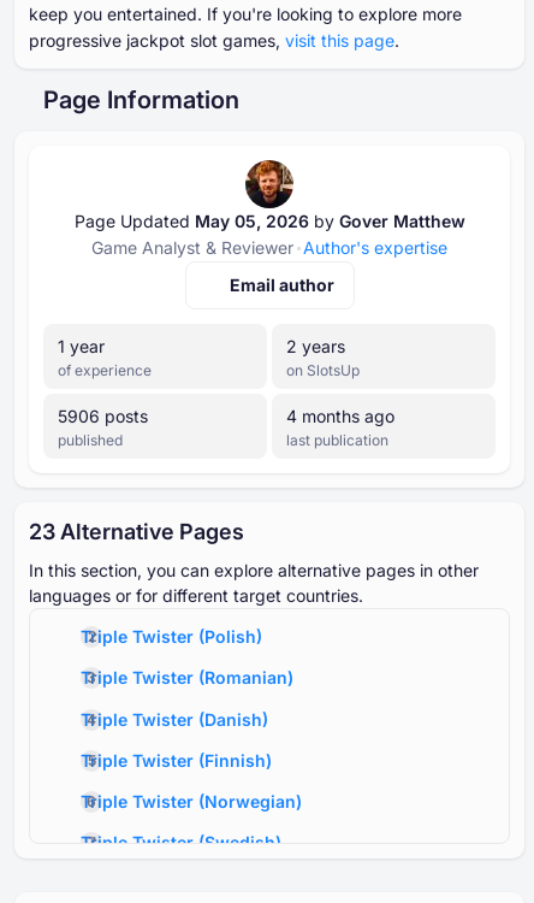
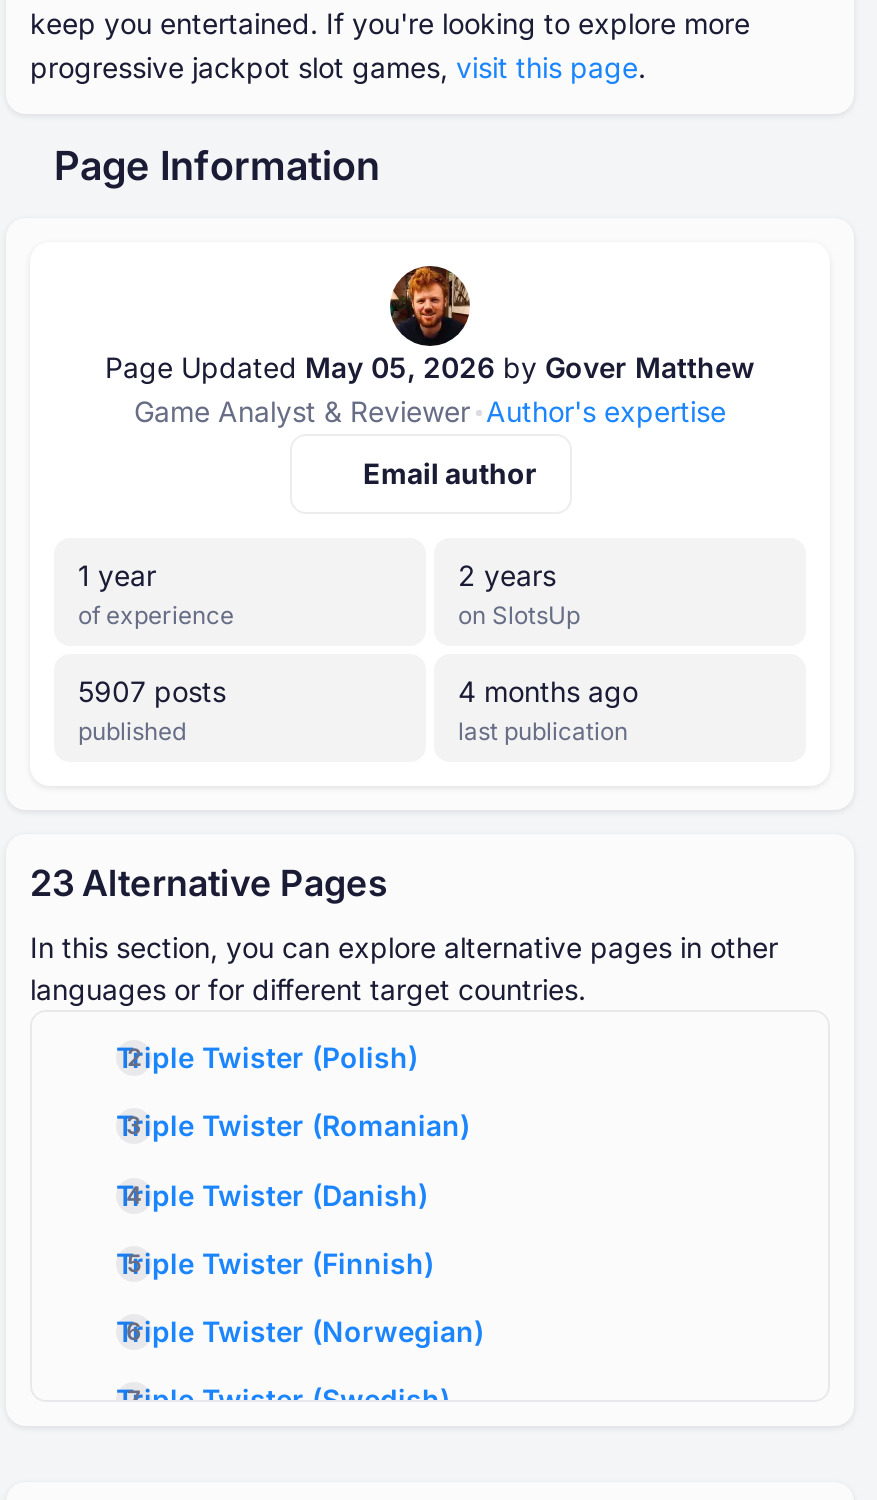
- 5906 posts
+ 5907 posts
